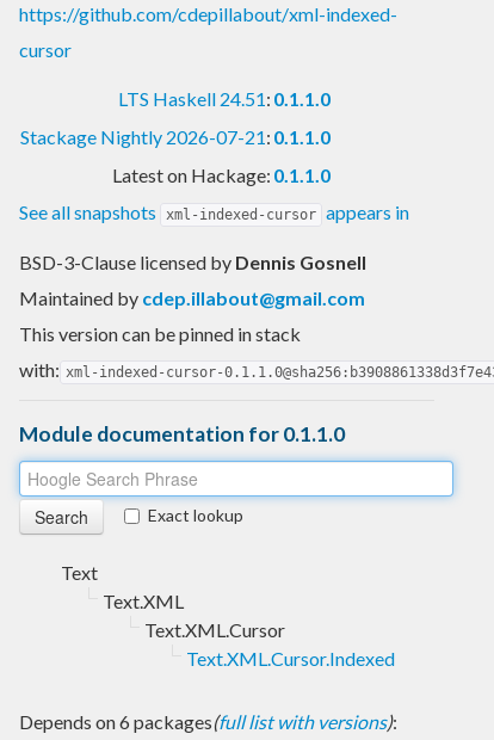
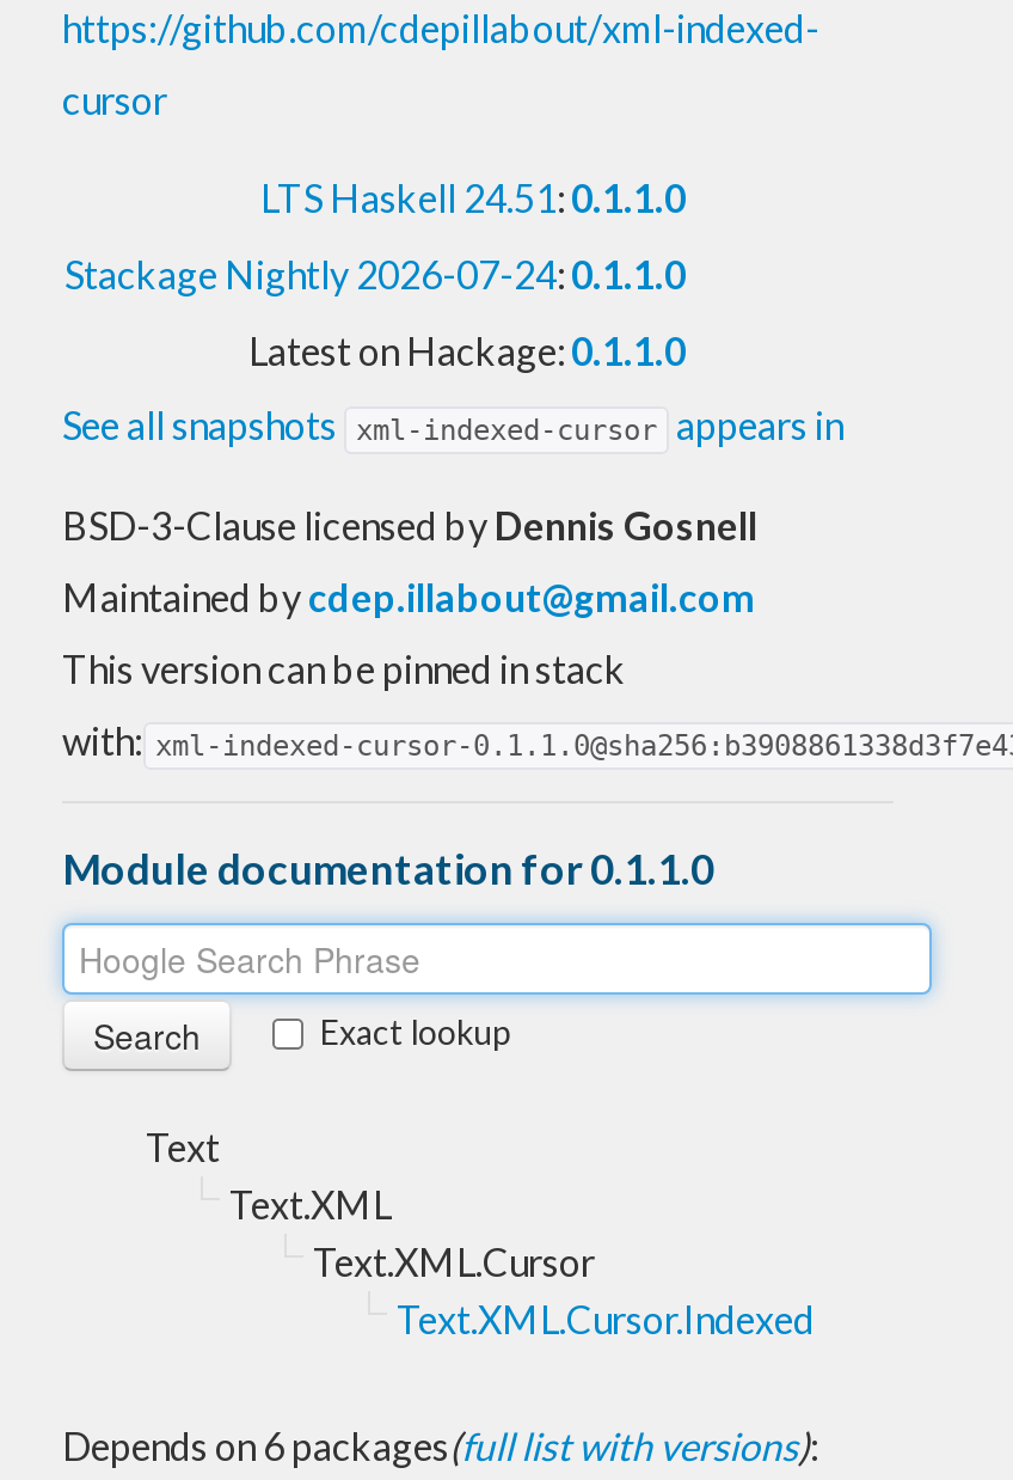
- Stackage Nightly 2026-07-21: 0.1.1.0
+ Stackage Nightly 2026-07-24: 0.1.1.0
